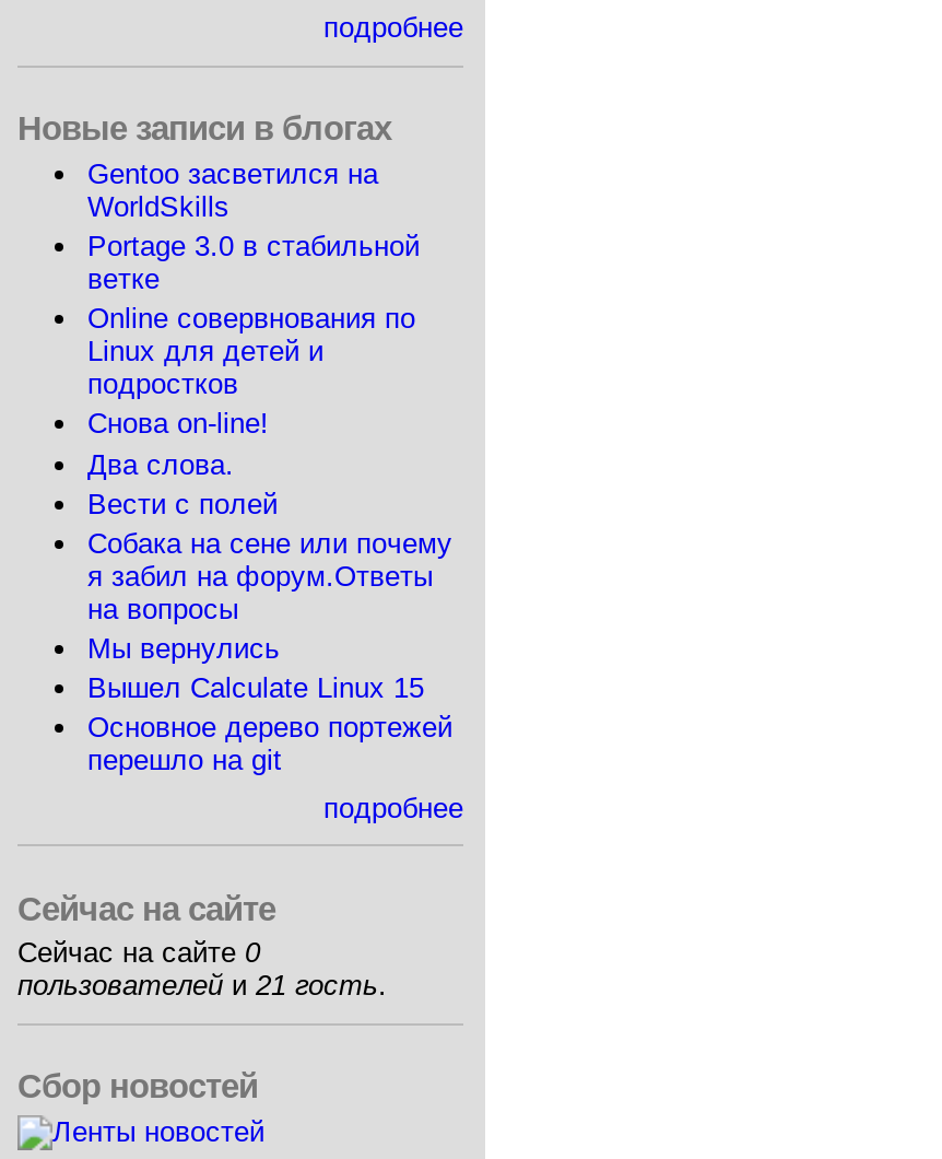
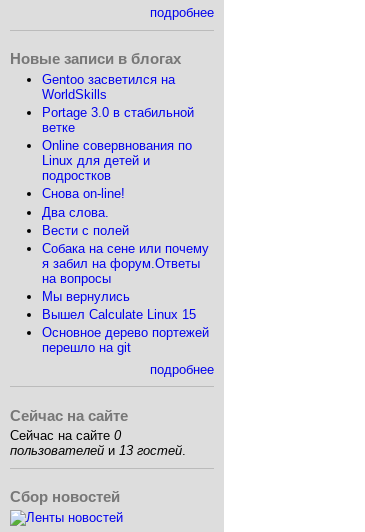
- пользователей и 21 гость.
+ пользователей и 13 гостей.
